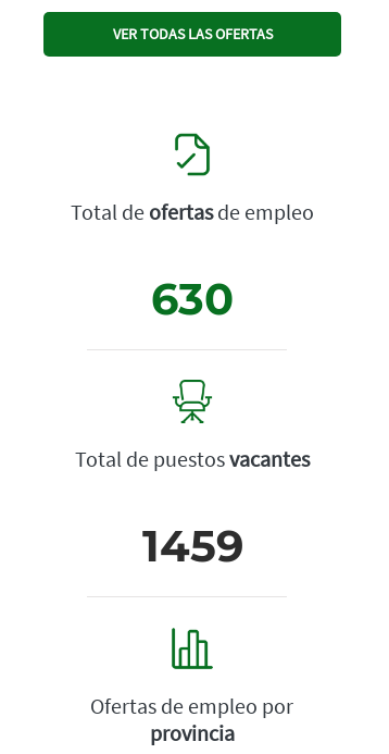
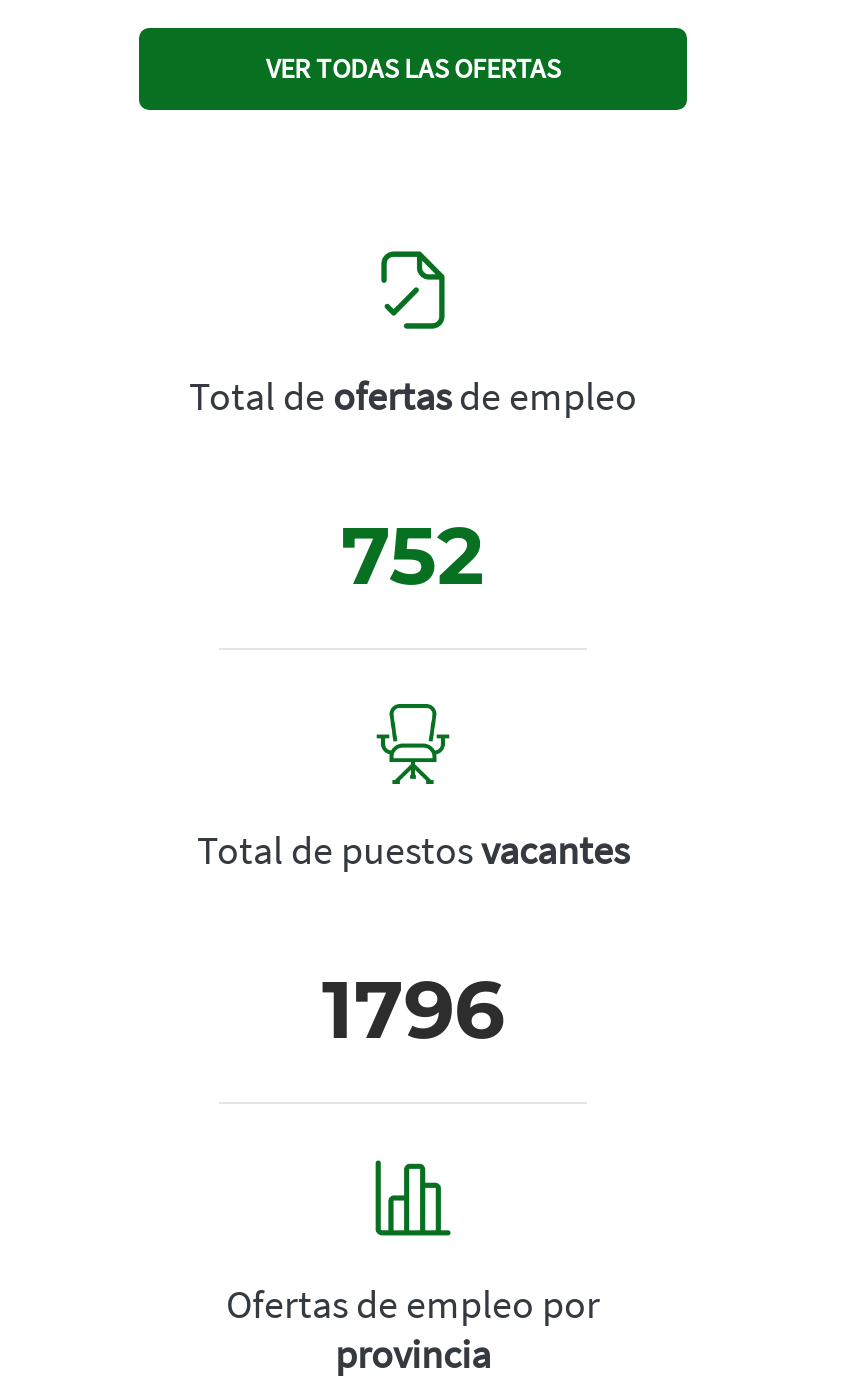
- 630
+ 752

- 1459
+ 1796
